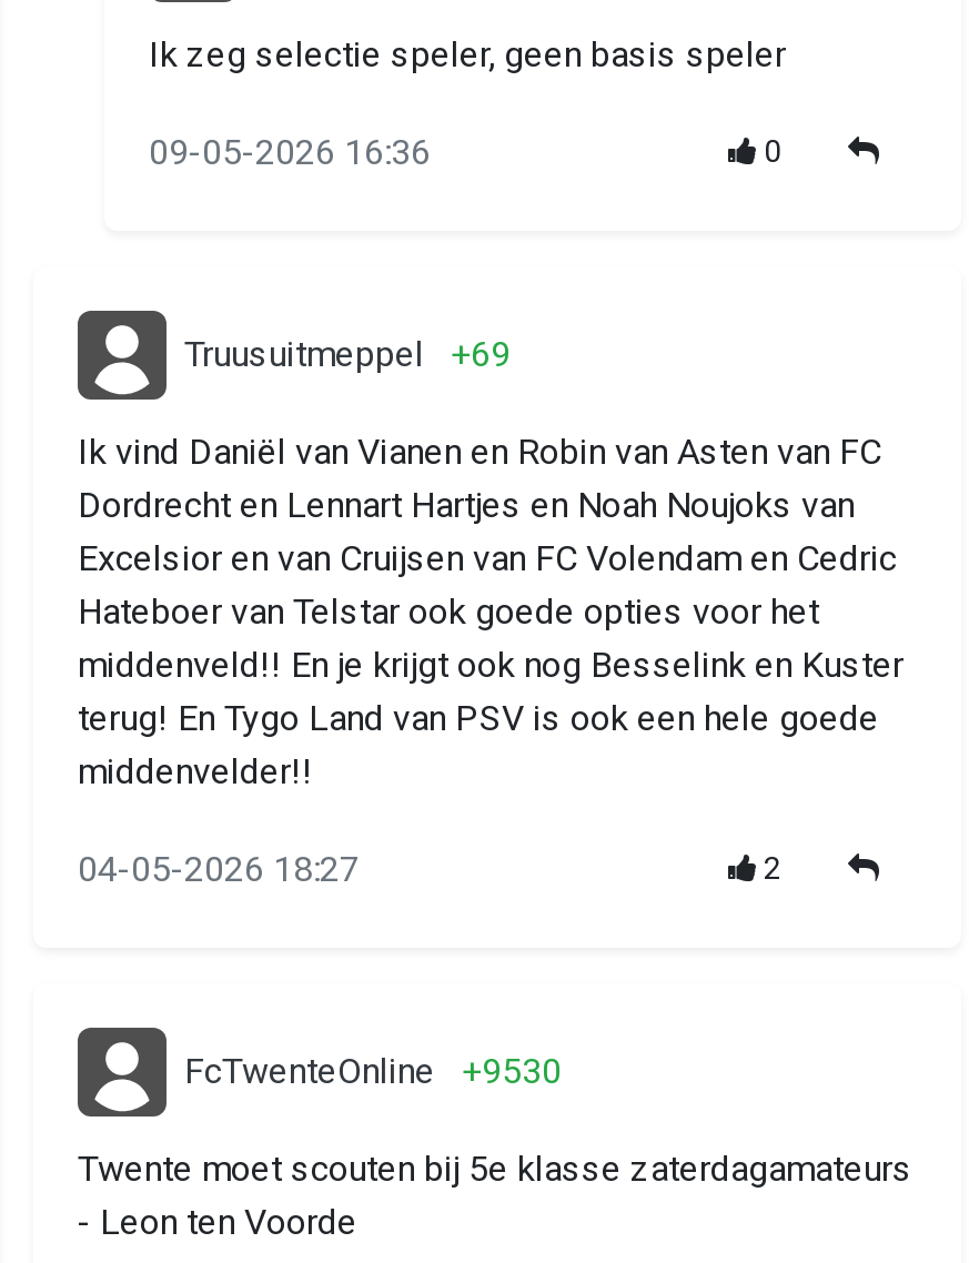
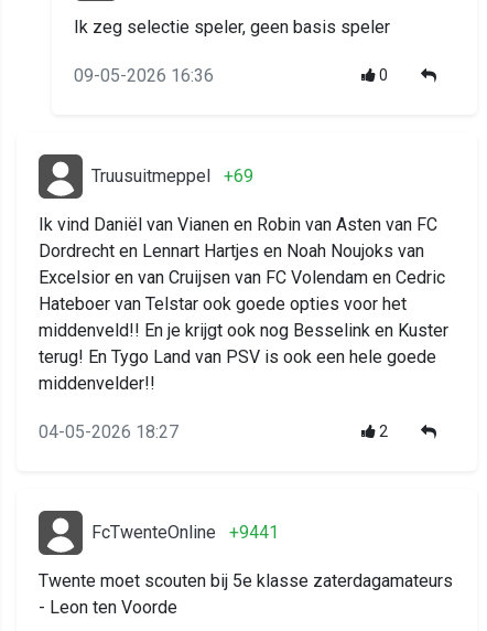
- FcTwenteOnline +9530
+ FcTwenteOnline +9441
